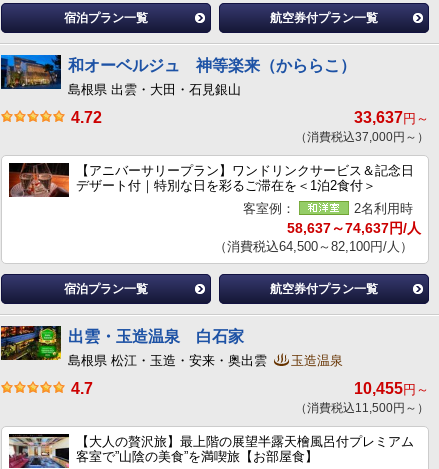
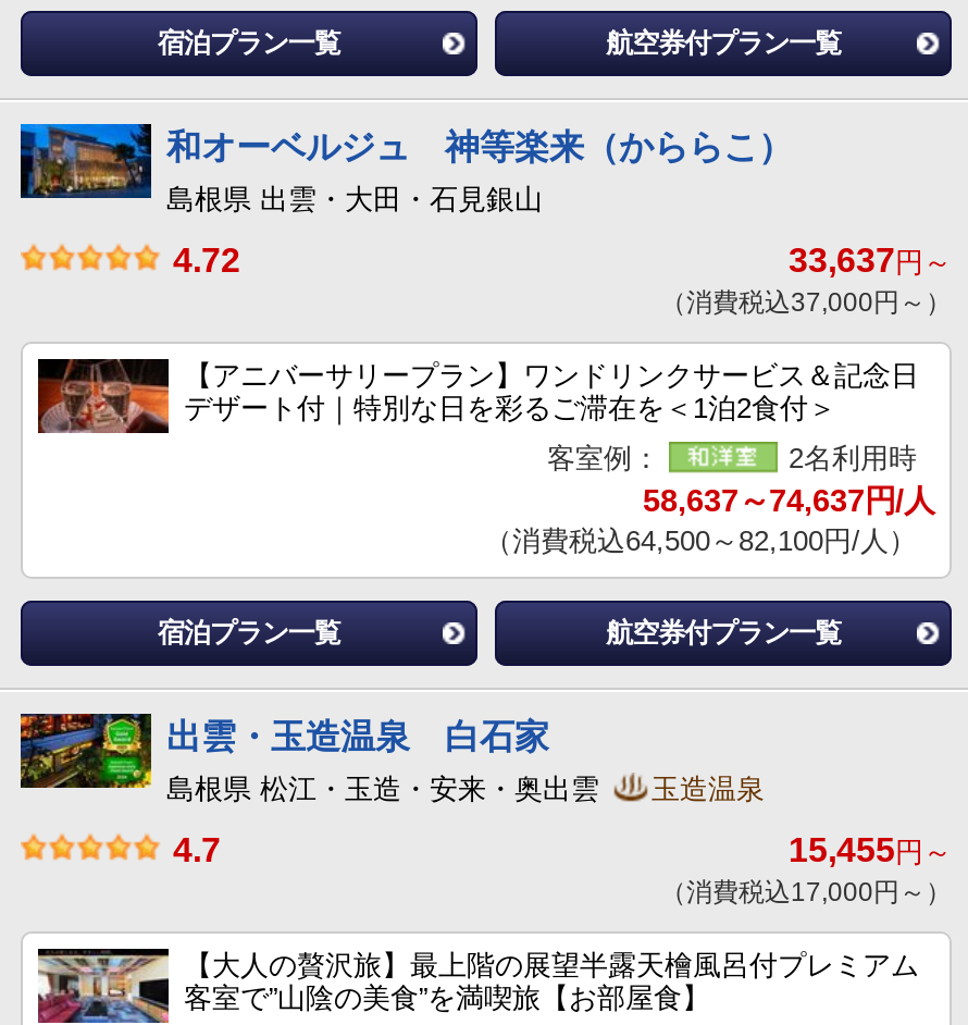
- 10,455円～
+ 15,455円～

- （消費税込11,500円～）
+ （消費税込17,000円～）
